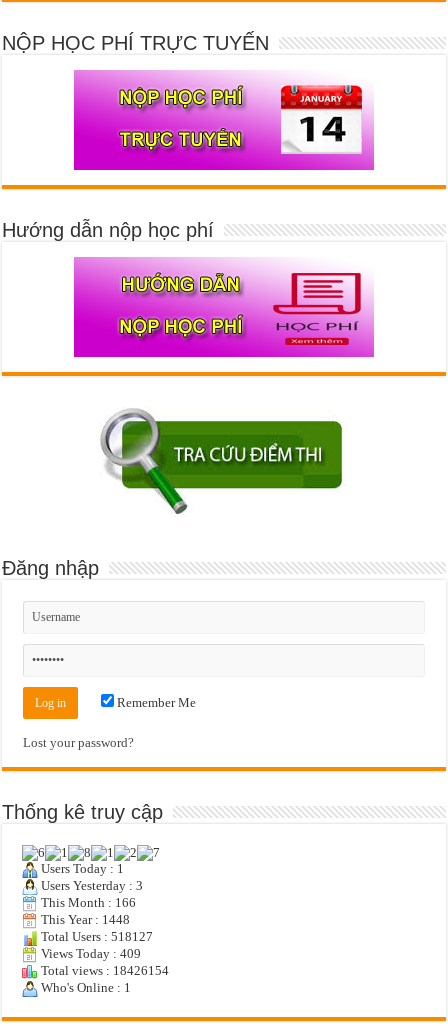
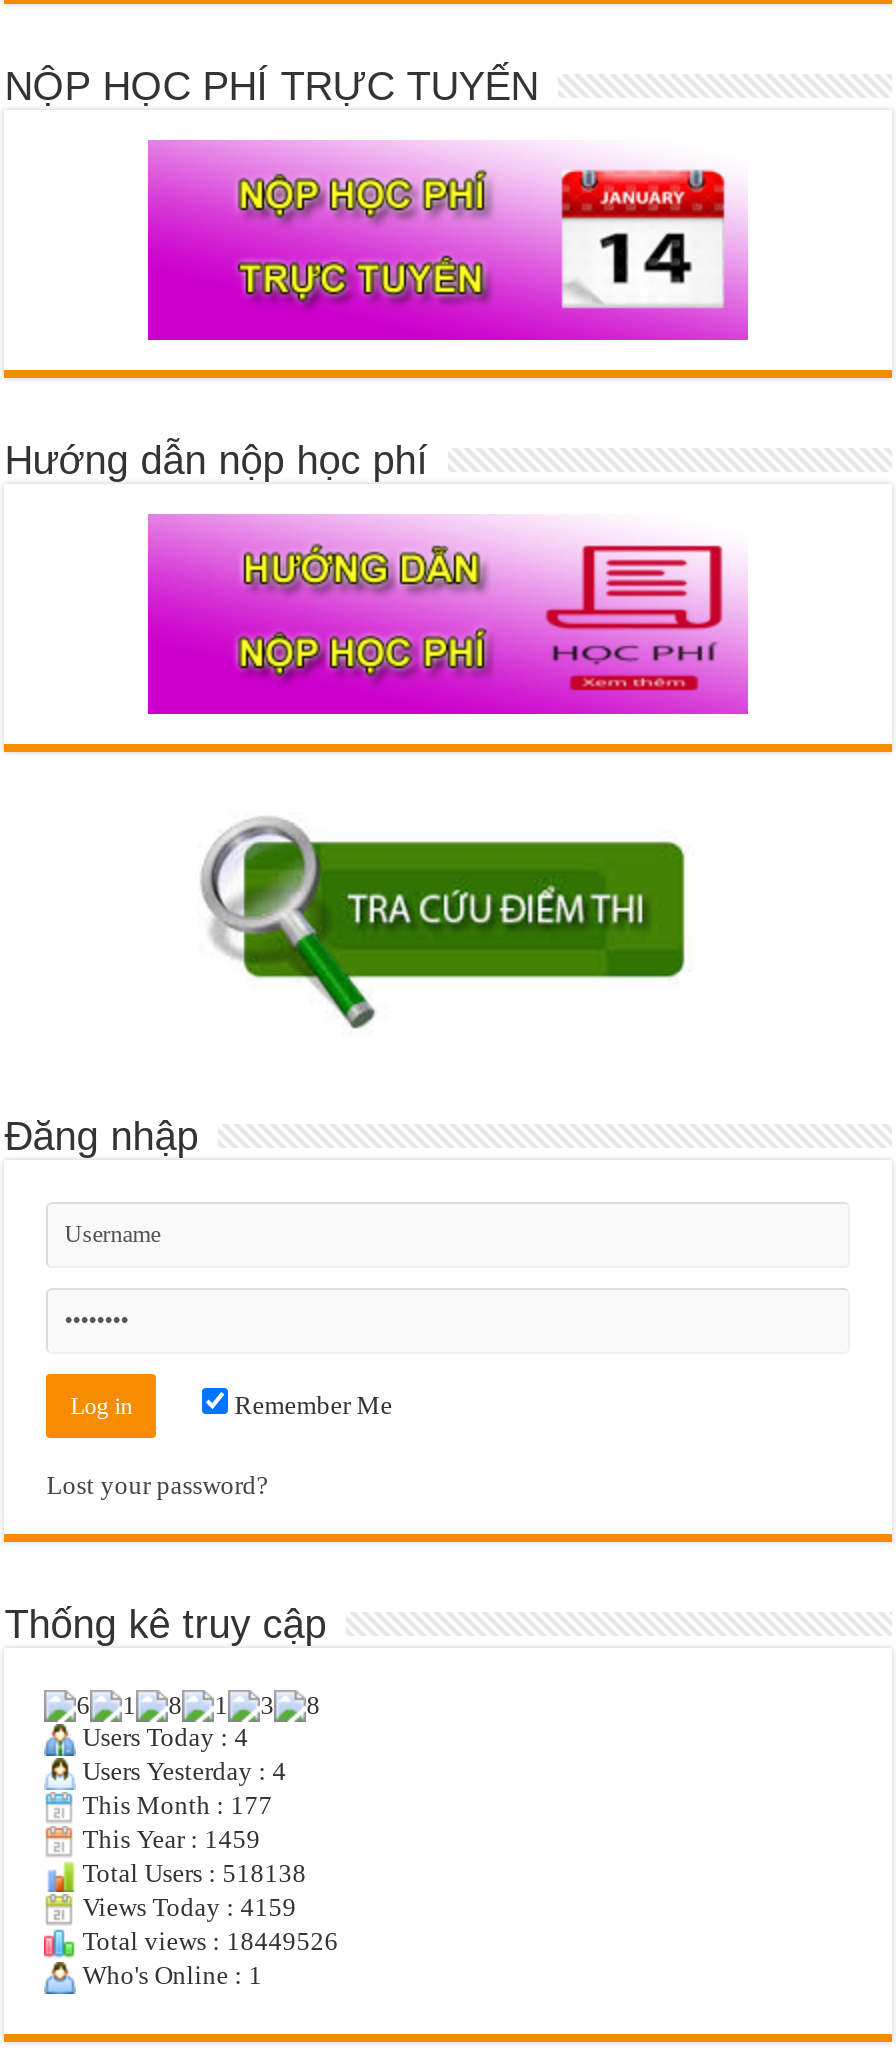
- Users Today : 1
+ Users Today : 4

- Users Yesterday : 3
+ Users Yesterday : 4

- This Month : 166
+ This Month : 177

- This Year : 1448
+ This Year : 1459

- Total Users : 518127
+ Total Users : 518138

- Views Today : 409
+ Views Today : 4159

- Total views : 18426154
+ Total views : 18449526
